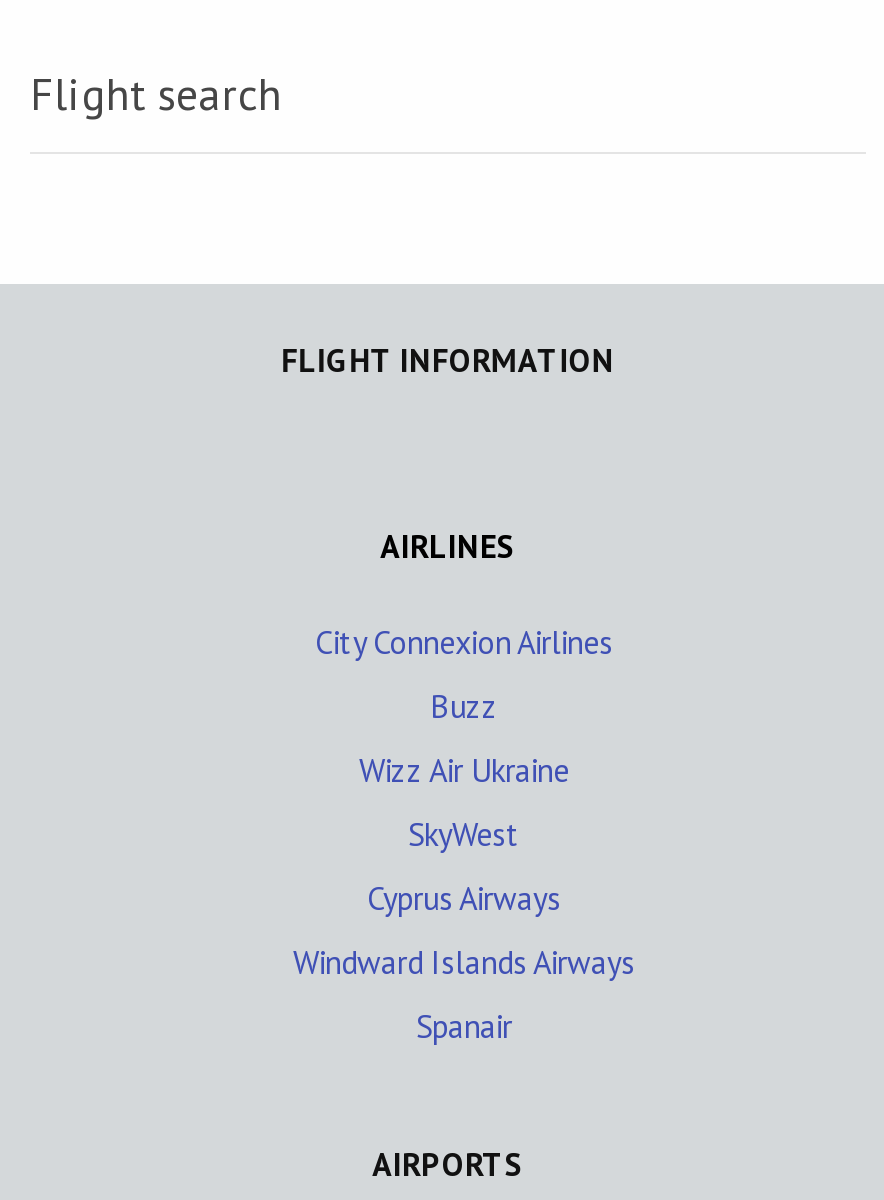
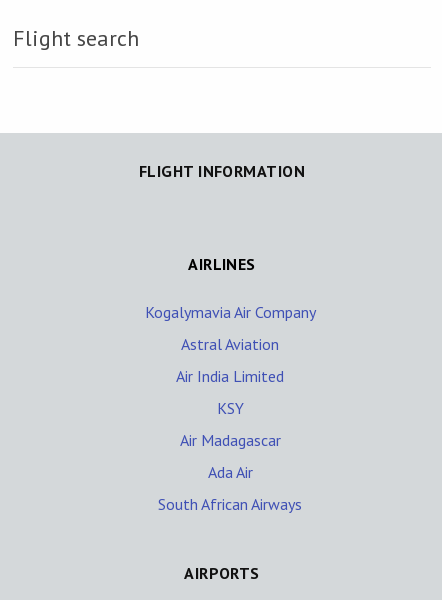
- City Connexion Airlines
+ Kogalymavia Air Company

- Buzz
+ Astral Aviation

- Wizz Air Ukraine
+ Air India Limited

- SkyWest
+ KSY

- Cyprus Airways
+ Air Madagascar

- Windward Islands Airways
+ Ada Air

- Spanair
+ South African Airways
